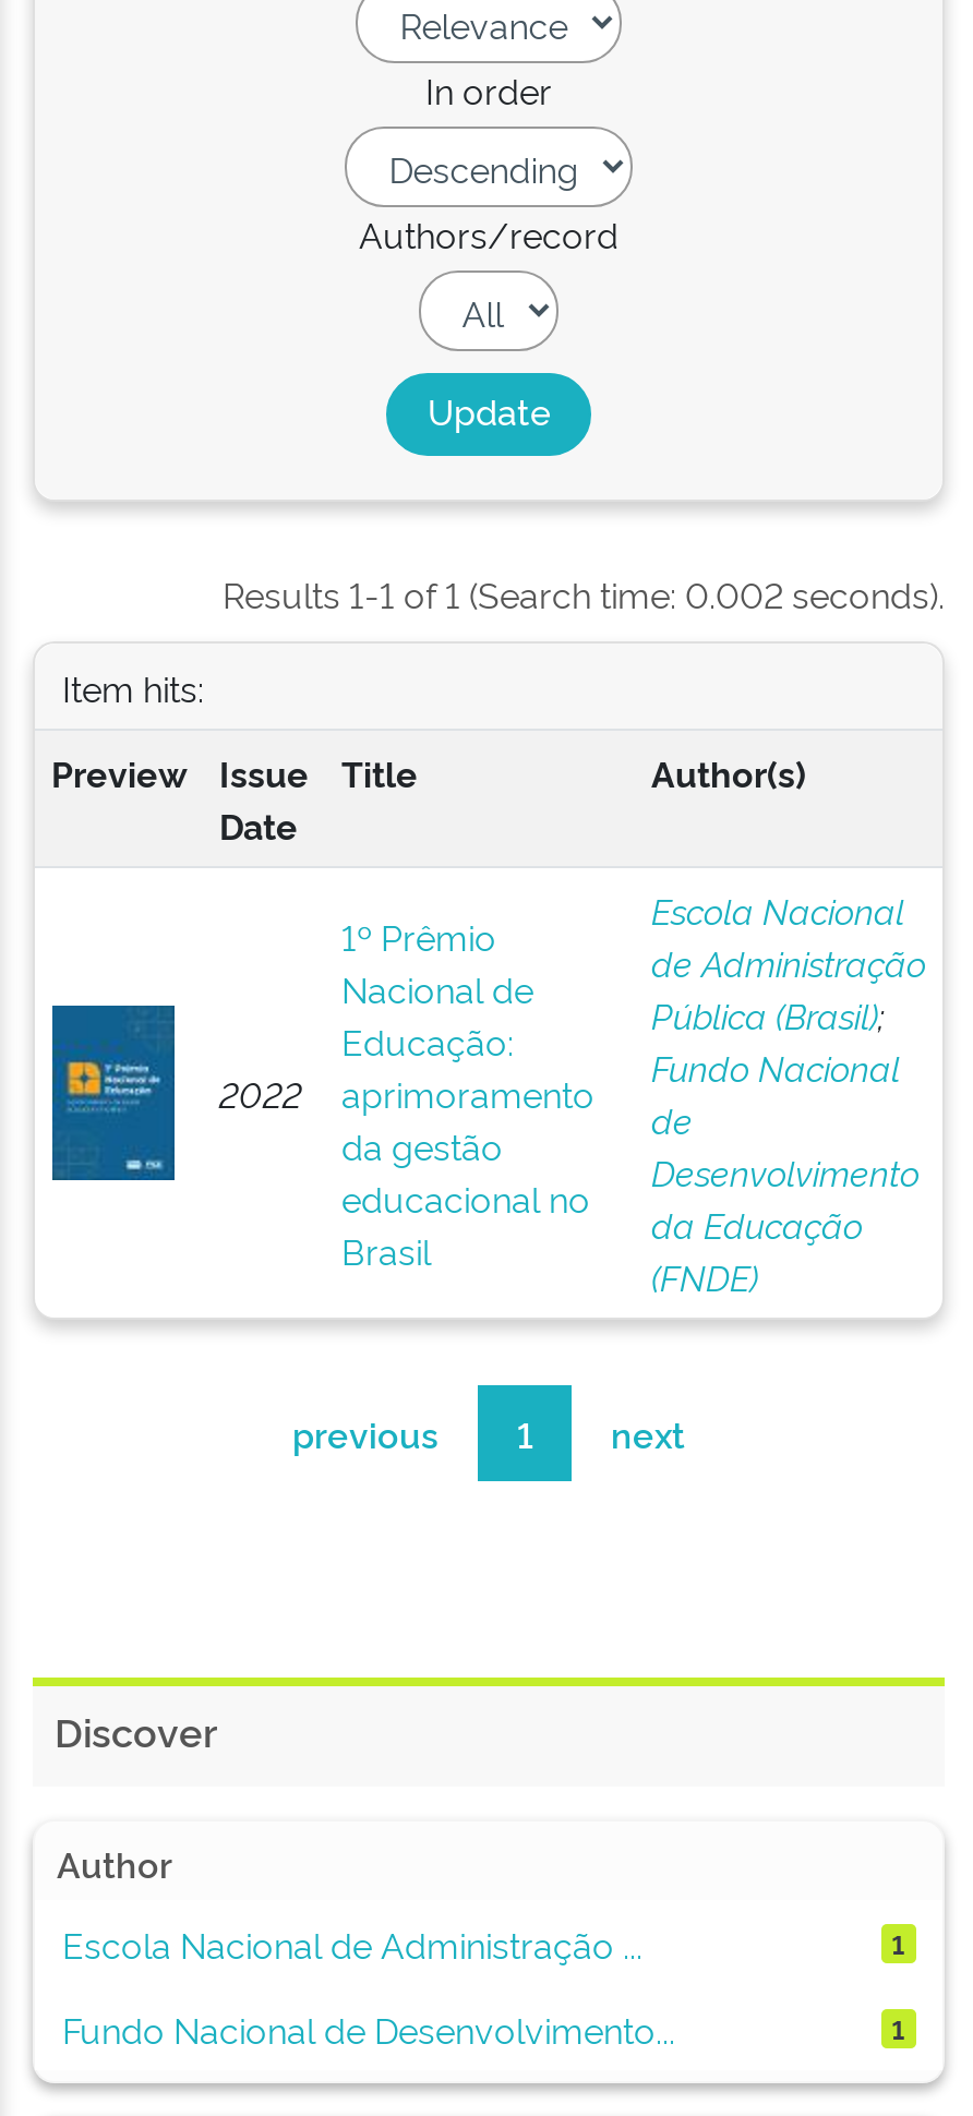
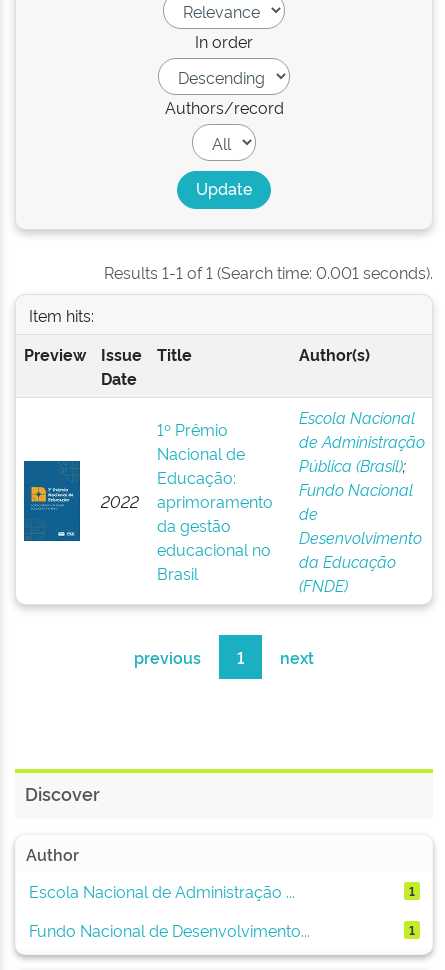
- Results 1-1 of 1 (Search time: 0.002 seconds).
+ Results 1-1 of 1 (Search time: 0.001 seconds).
